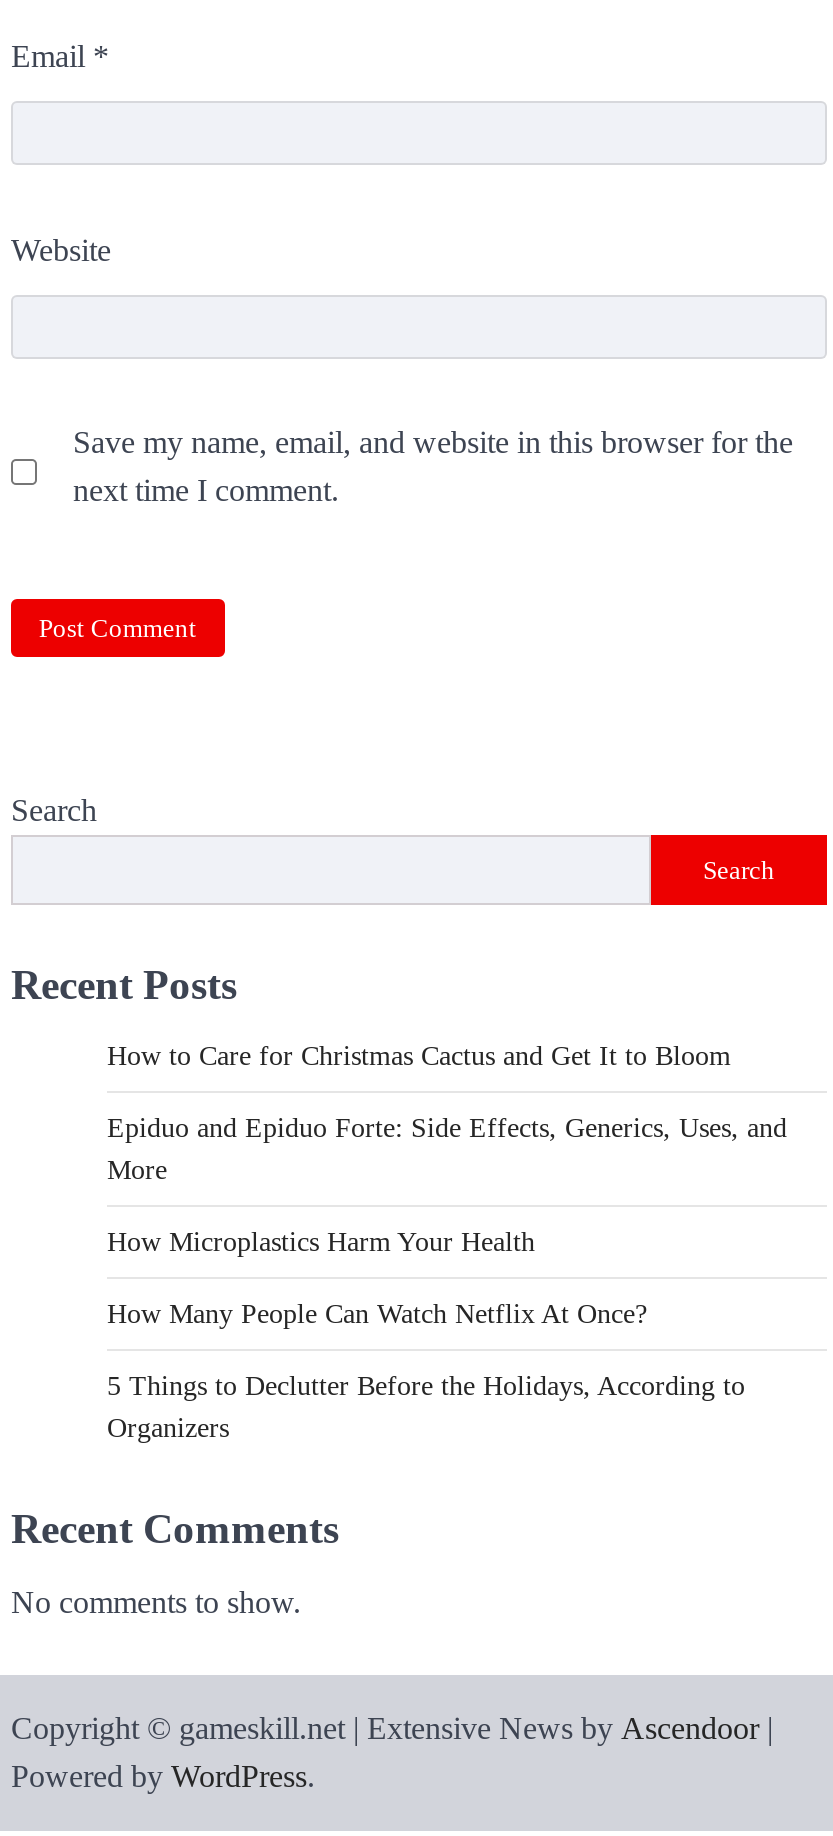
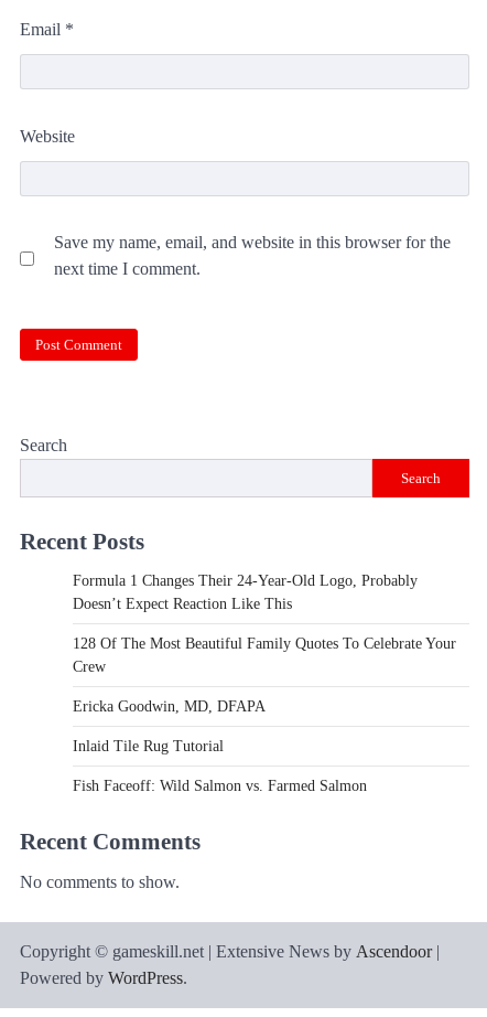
- How to Care for Christmas Cactus and Get It to Bloom
+ Formula 1 Changes Their 24-Year-Old Logo, Probably
+ Doesn’t Expect Reaction Like This

- Epiduo and Epiduo Forte: Side Effects, Generics, Uses, and
- More
+ 128 Of The Most Beautiful Family Quotes To Celebrate Your
+ Crew

- How Microplastics Harm Your Health
+ Ericka Goodwin, MD, DFAPA

- How Many People Can Watch Netflix At Once?
+ Inlaid Tile Rug Tutorial

- 5 Things to Declutter Before the Holidays, According to
- Organizers
+ Fish Faceoff: Wild Salmon vs. Farmed Salmon
